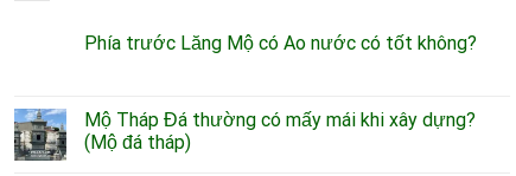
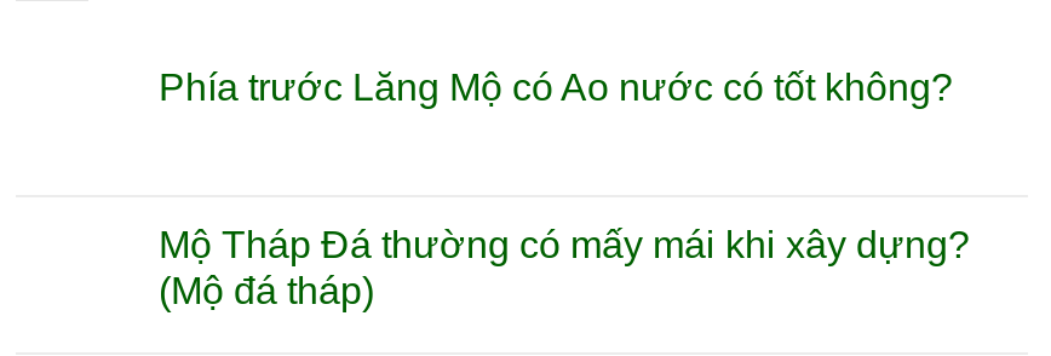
- [image]
